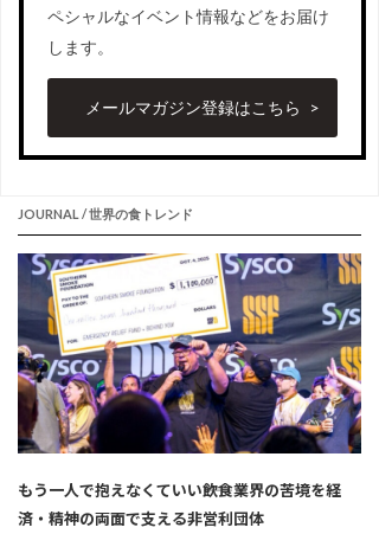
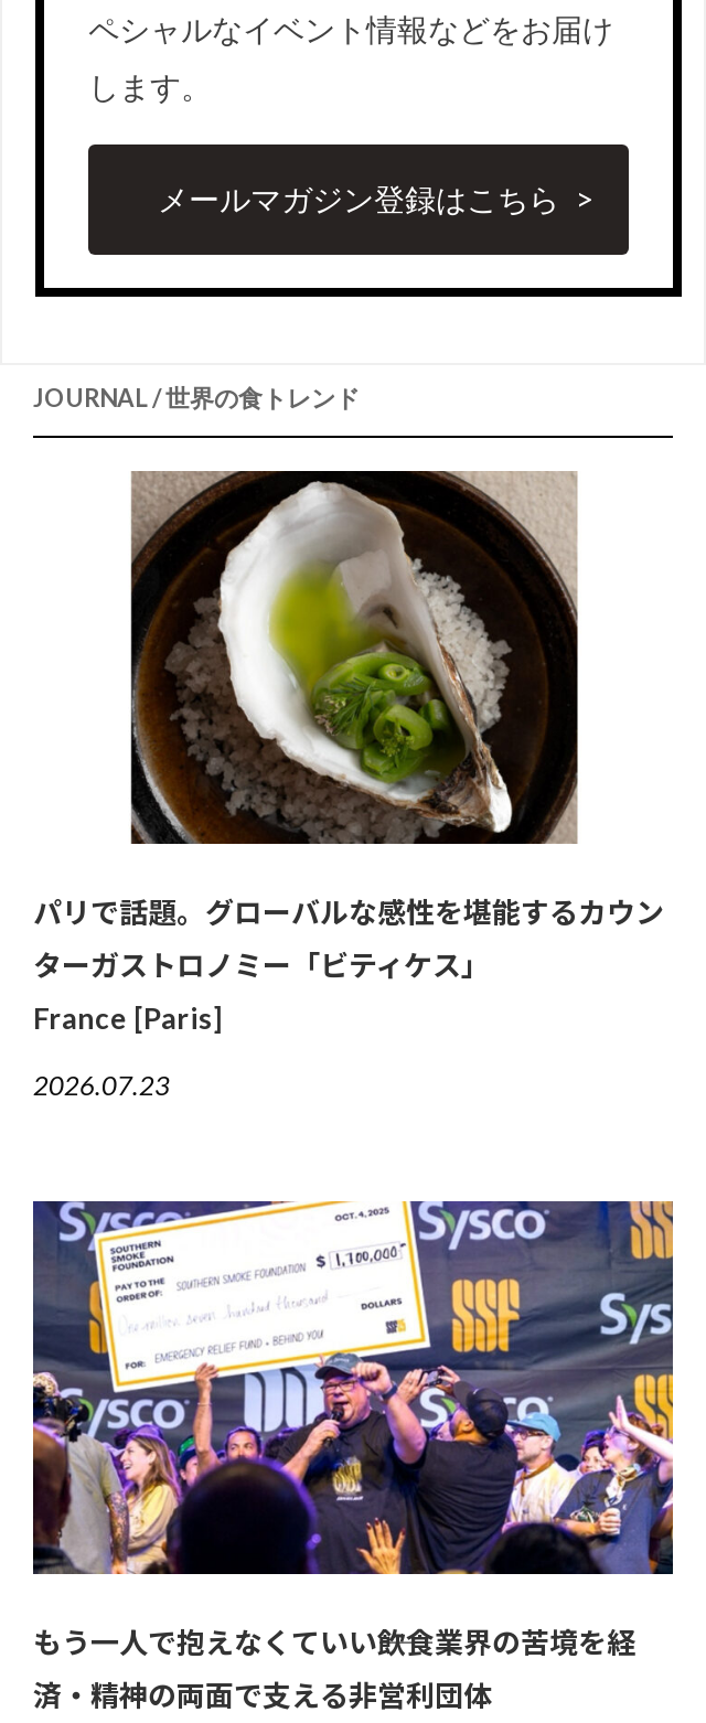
+ [image]
+ パリで話題。グローバルな感性を堪能するカウン
+ ターガストロノミー「ビティケス」
+ France [Paris]
+ 2026.07.23
